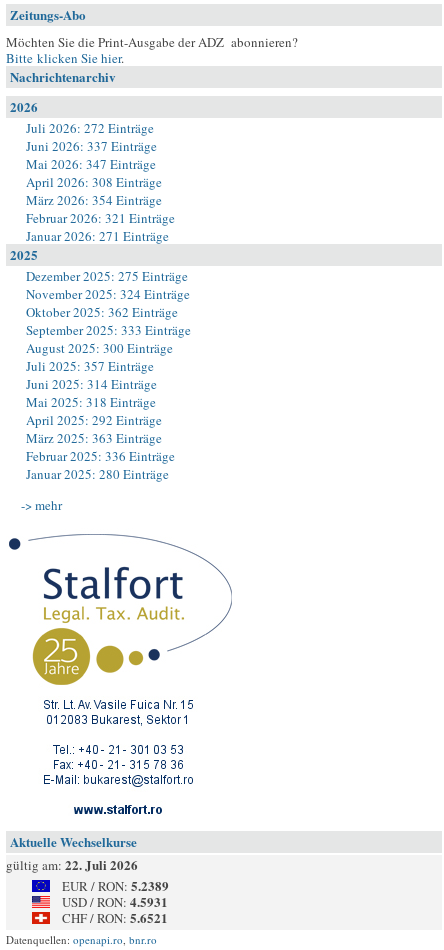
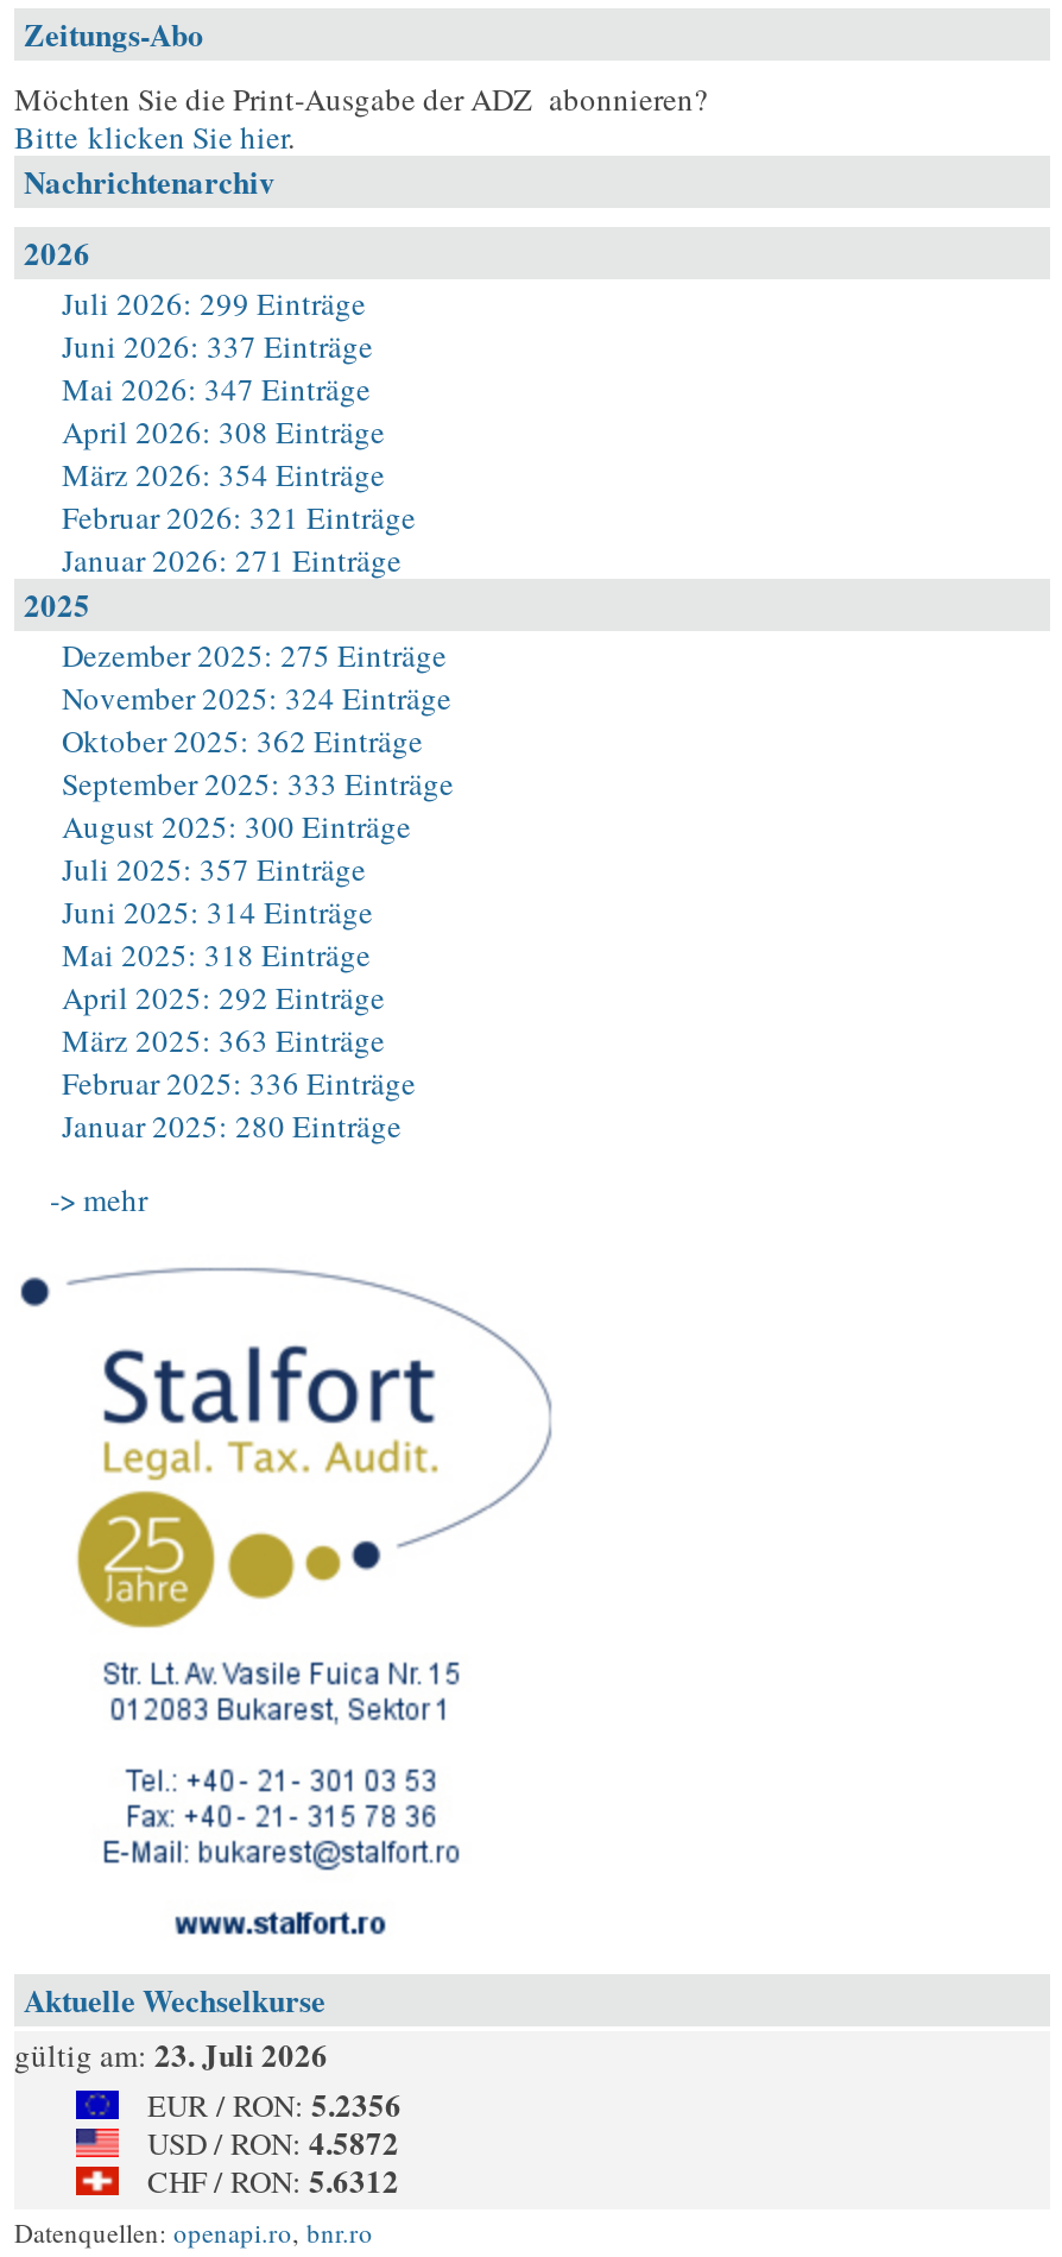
- Juli 2026: 272 Einträge
+ Juli 2026: 299 Einträge

- gültig am: 22. Juli 2026
+ gültig am: 23. Juli 2026

- EUR / RON: 5.2389
+ EUR / RON: 5.2356

- USD / RON: 4.5931
+ USD / RON: 4.5872

- CHF / RON: 5.6521
+ CHF / RON: 5.6312
